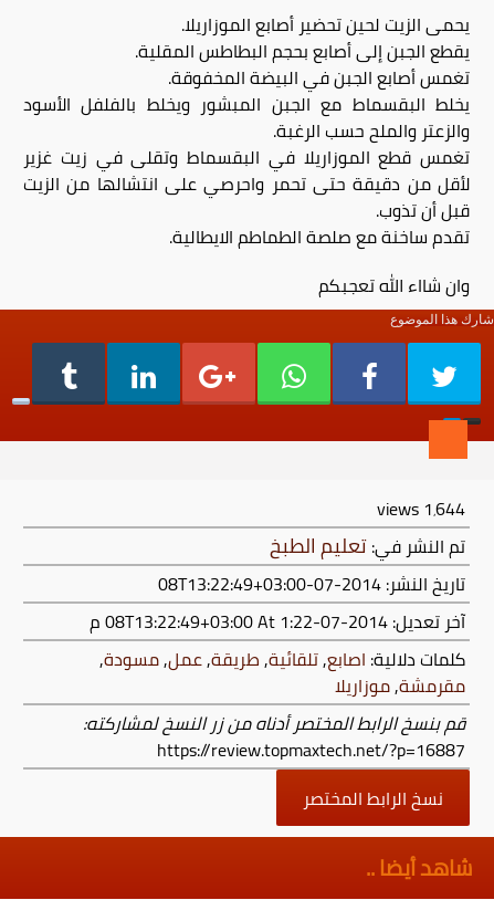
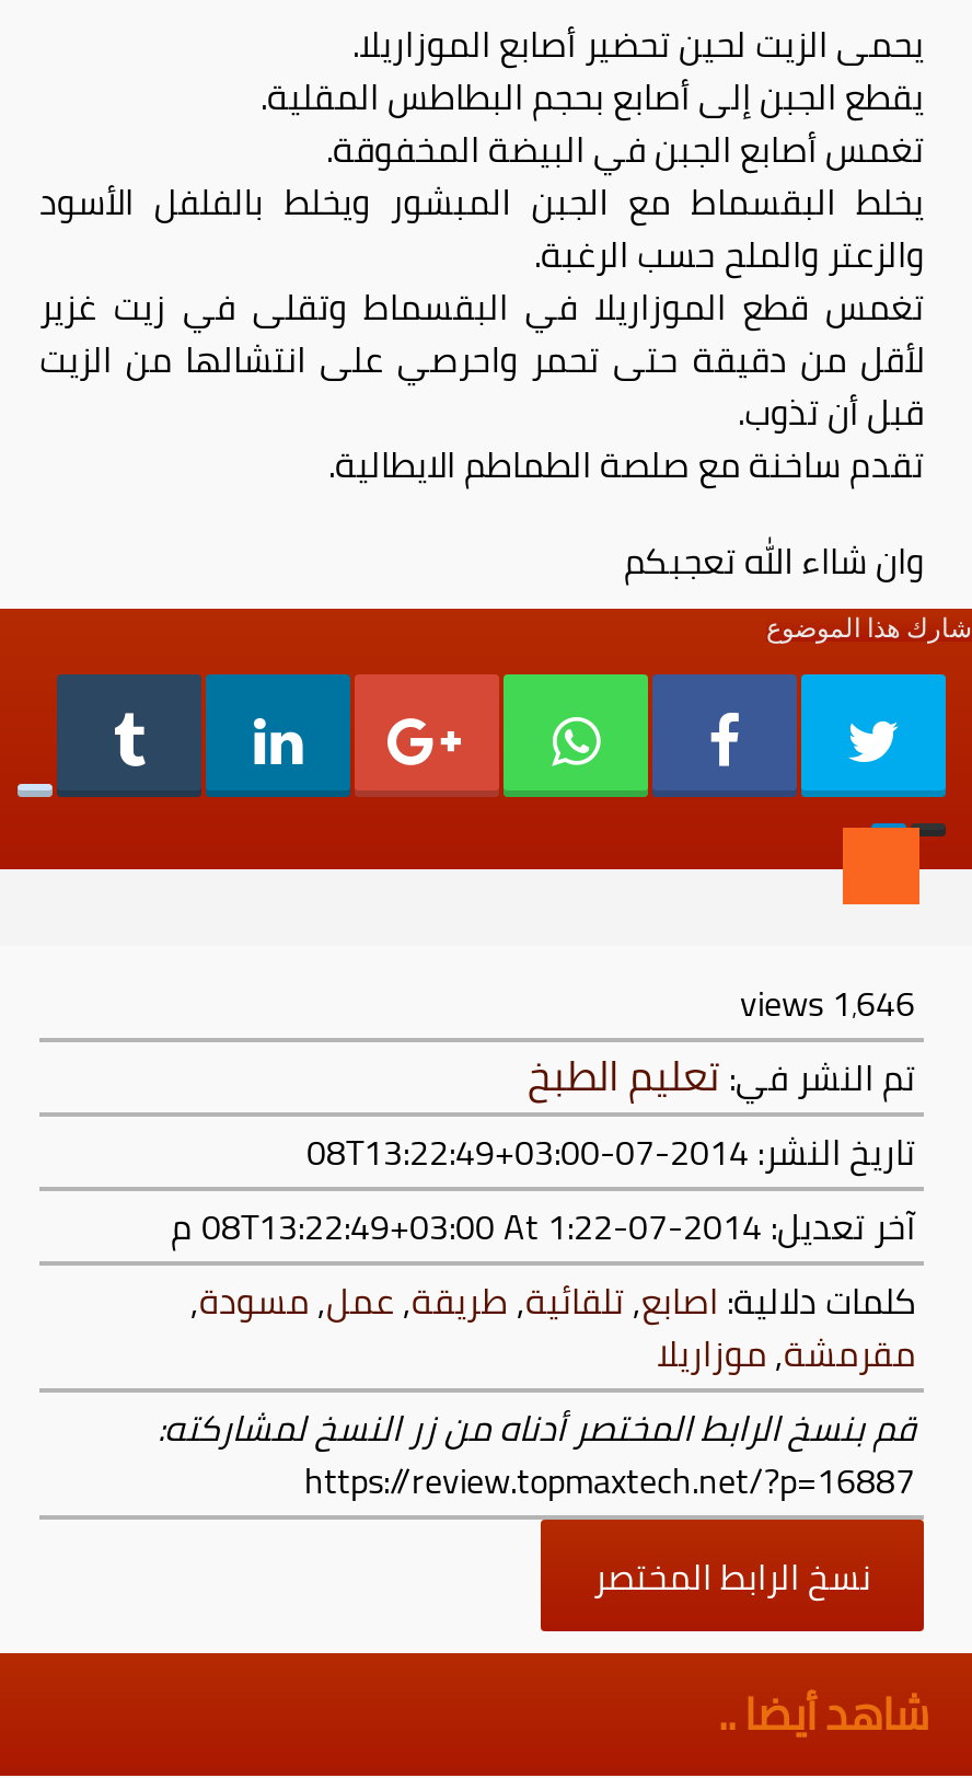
- 1٬644
+ 1٬646
